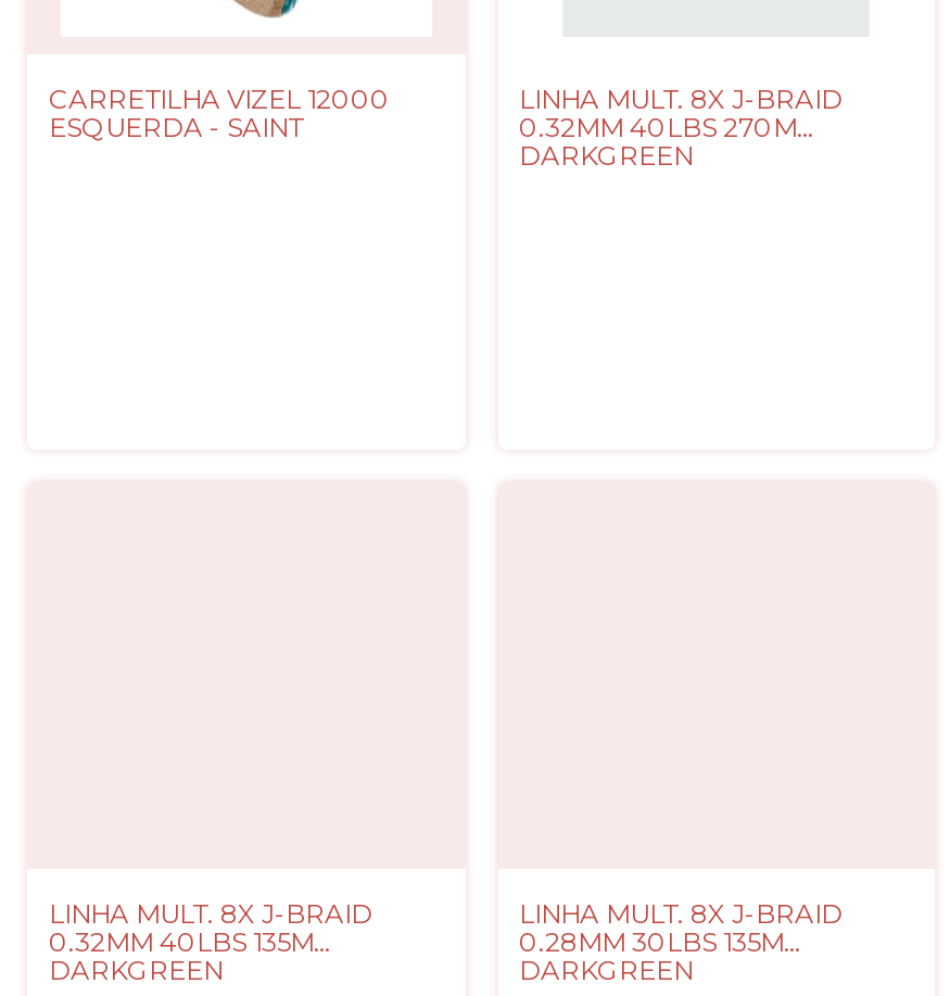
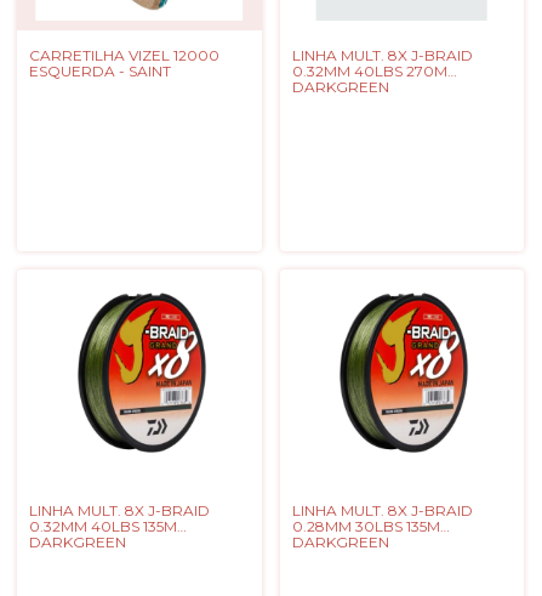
+ [image]

+ [image]
